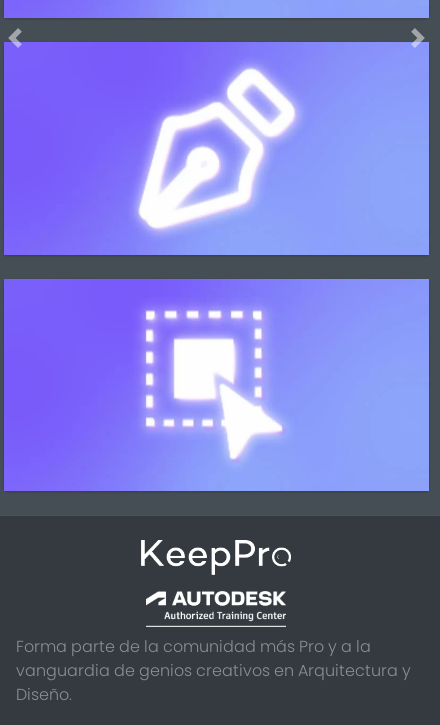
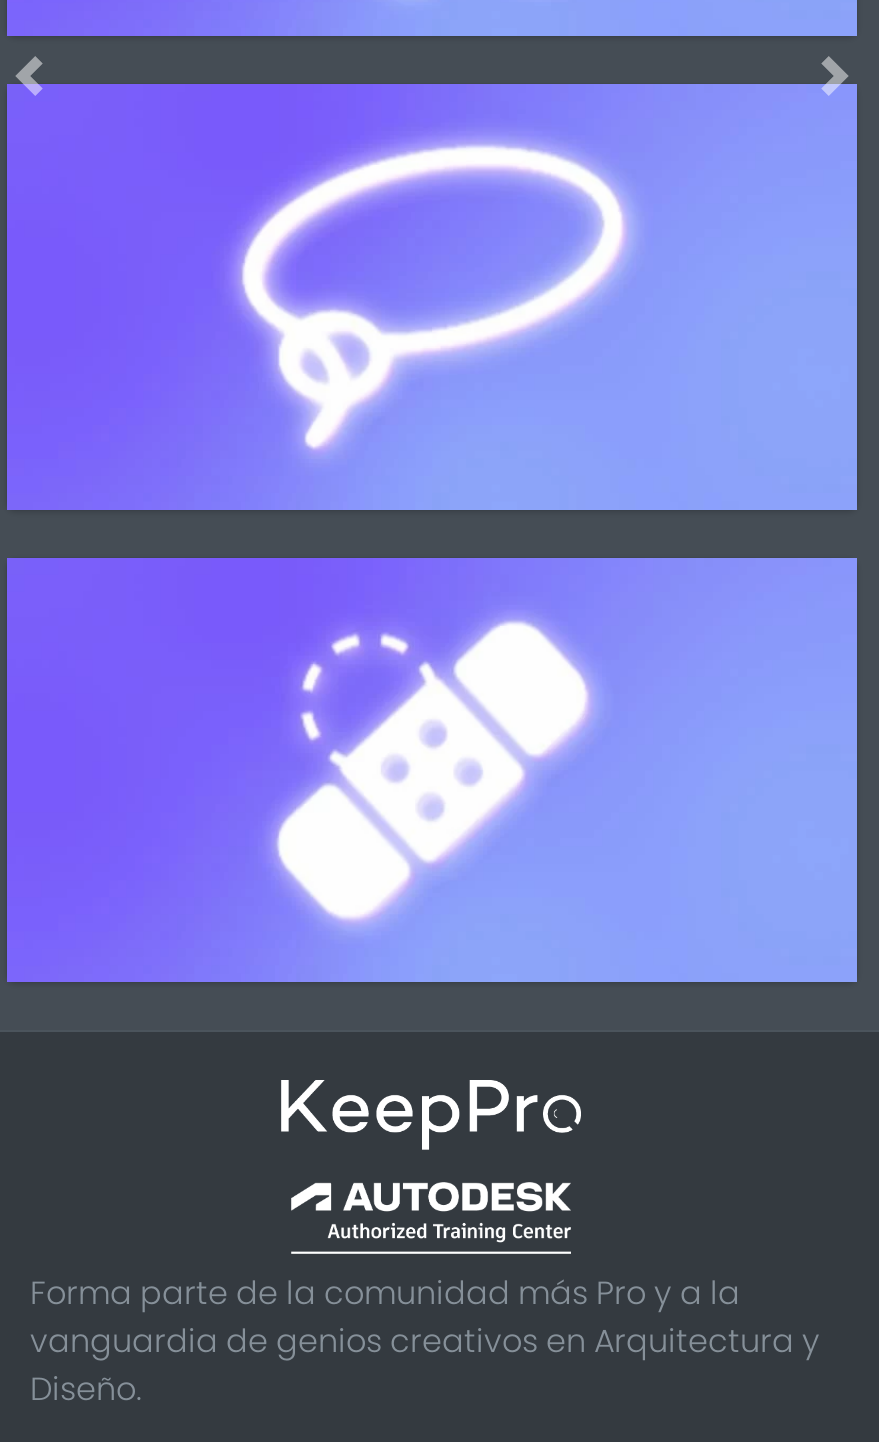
- [image]
+ [image]

- [image]
+ [image]
